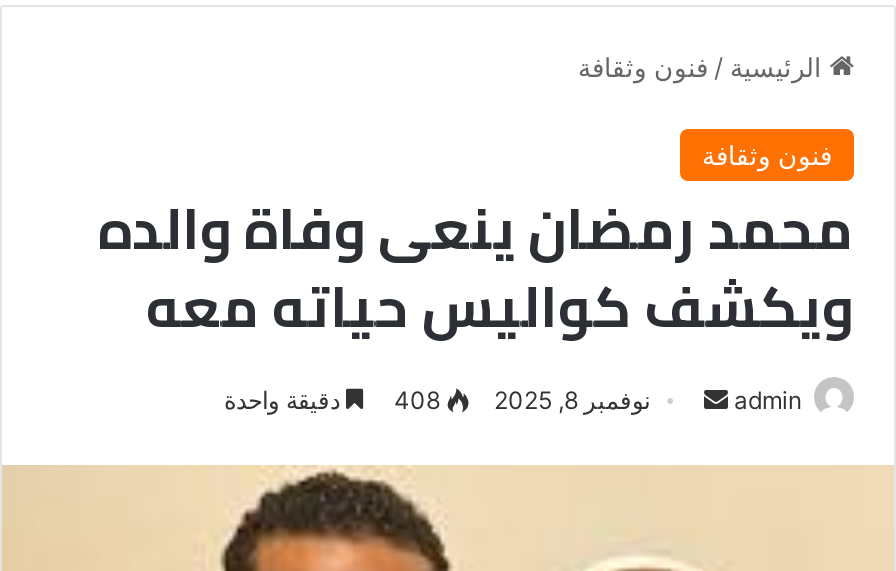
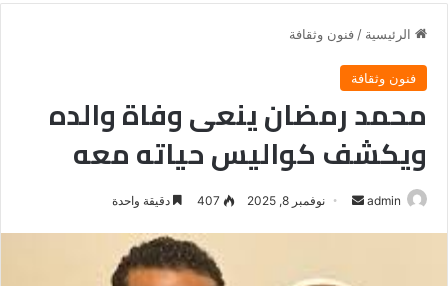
- 408 دقيقة واحدة
+ 407 دقيقة واحدة
